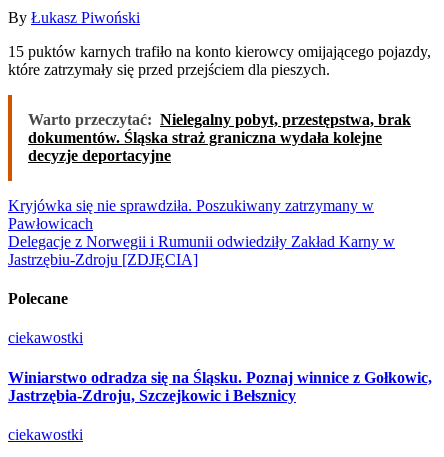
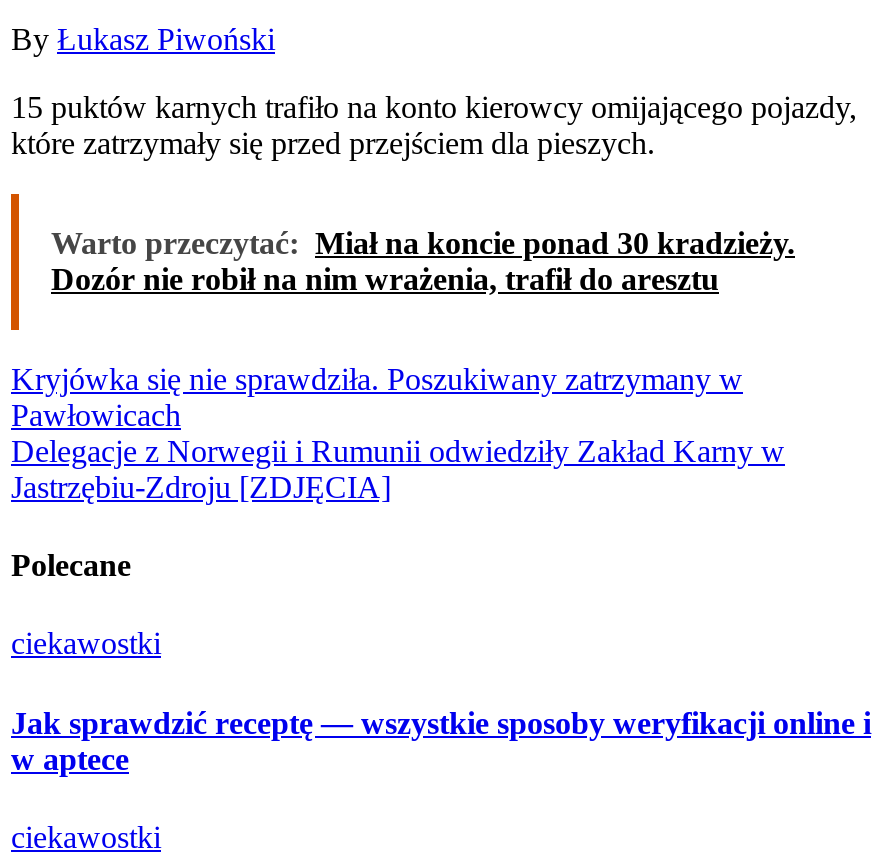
- Warto przeczytać: Nielegalny pobyt, przestępstwa, brak
- dokumentów. Śląska straż graniczna wydała kolejne
- decyzje deportacyjne
+ Warto przeczytać: Miał na koncie ponad 30 kradzieży.
+ Dozór nie robił na nim wrażenia, trafił do aresztu

- Winiarstwo odradza się na Śląsku. Poznaj winnice z Gołkowic,
- Jastrzębia-Zdroju, Szczejkowic i Bełsznicy
+ Jak sprawdzić receptę — wszystkie sposoby weryfikacji online i
+ w aptece
